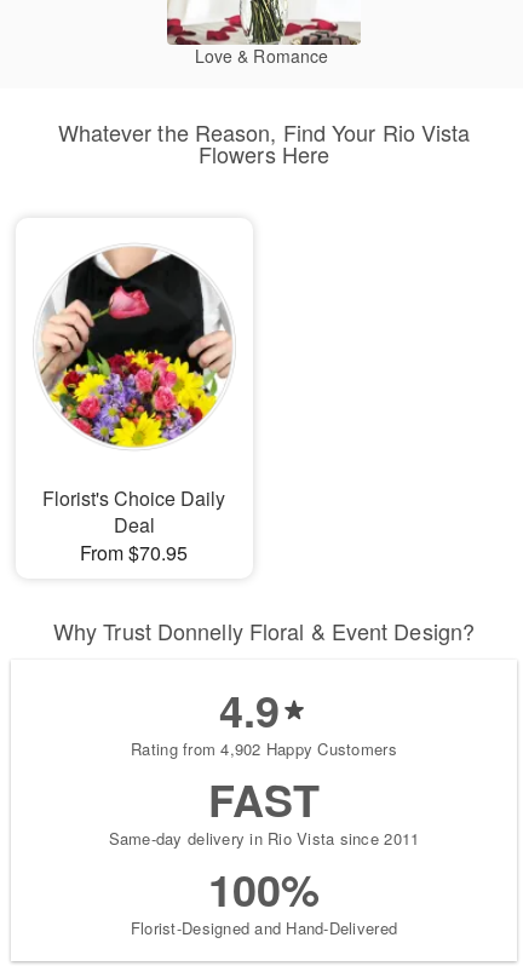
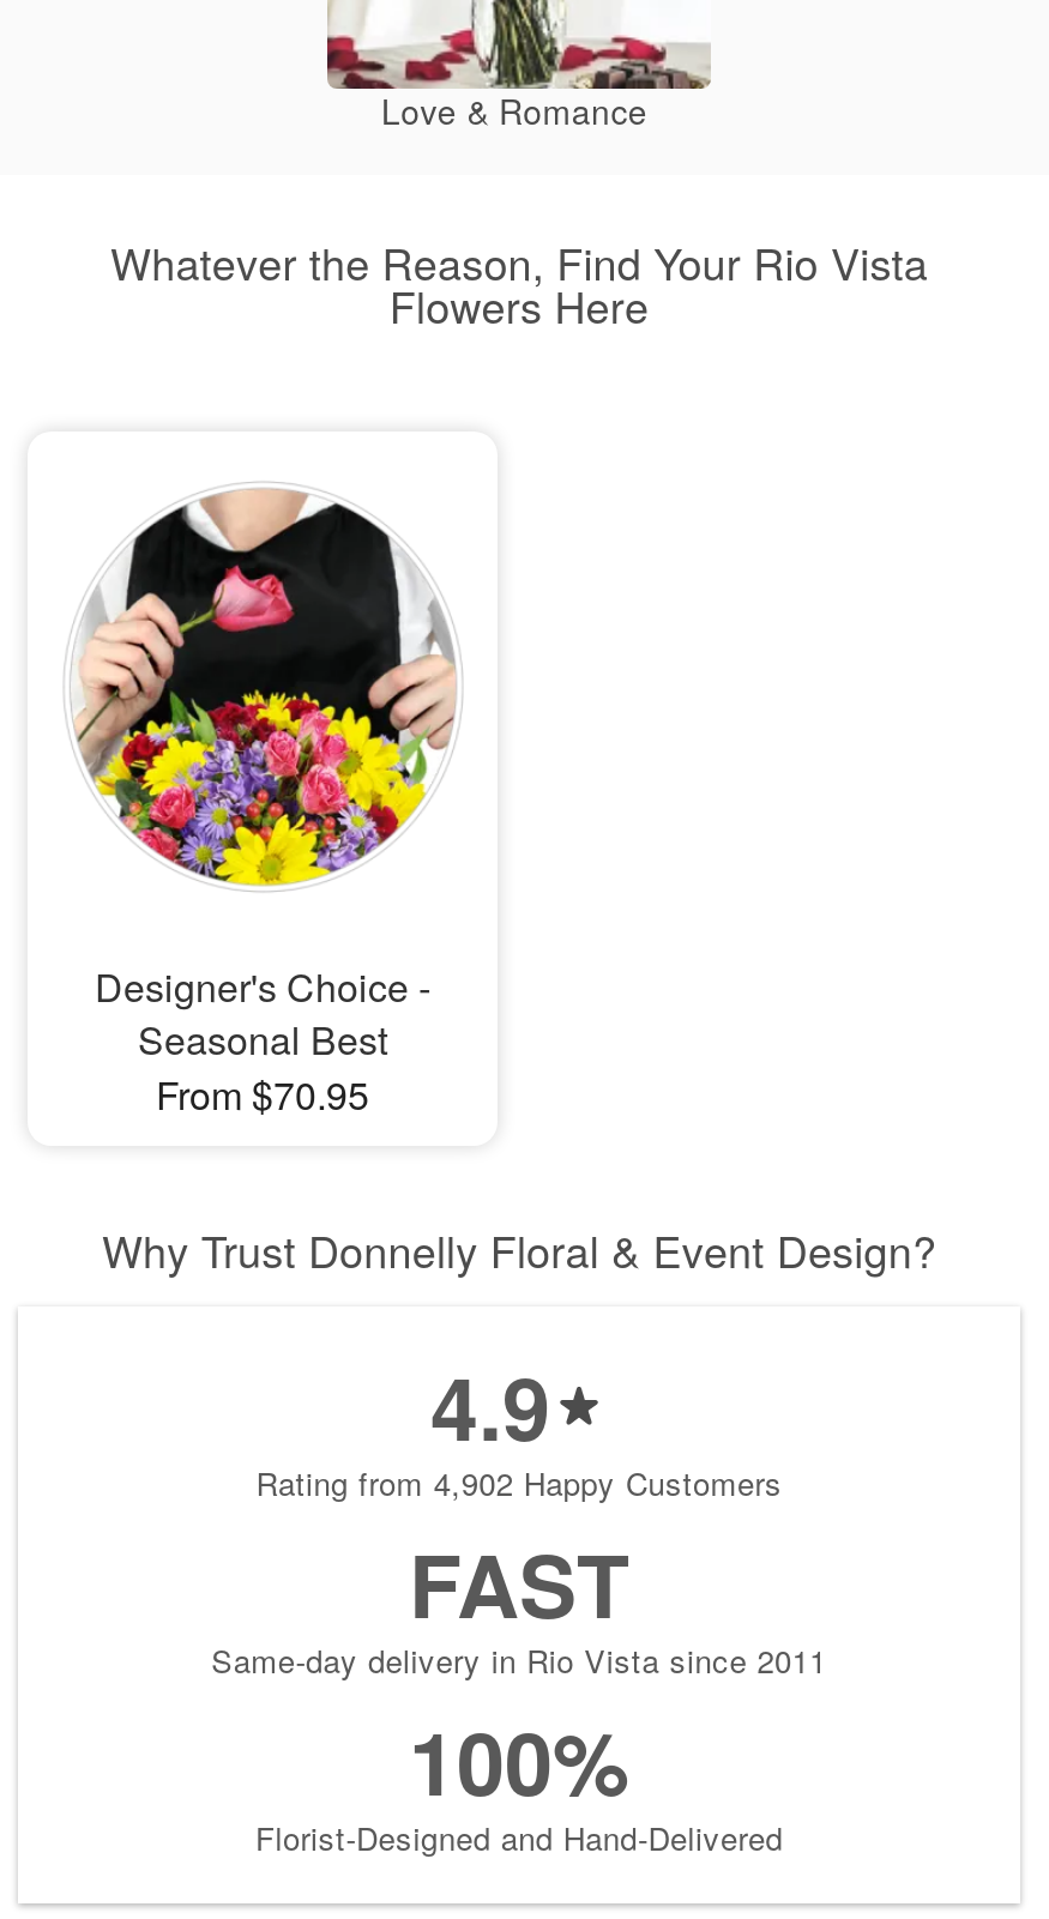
- Florist's Choice Daily
- Deal
+ Designer's Choice -
+ Seasonal Best
